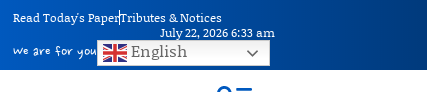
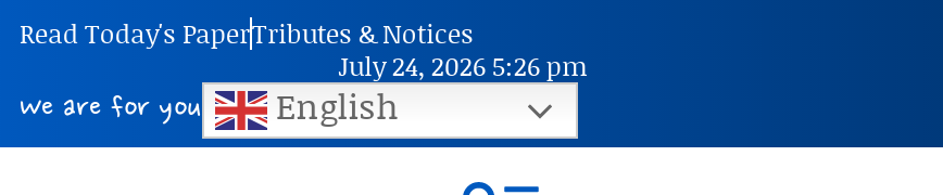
- July 22, 2026 6:33 am
+ July 24, 2026 5:26 pm
